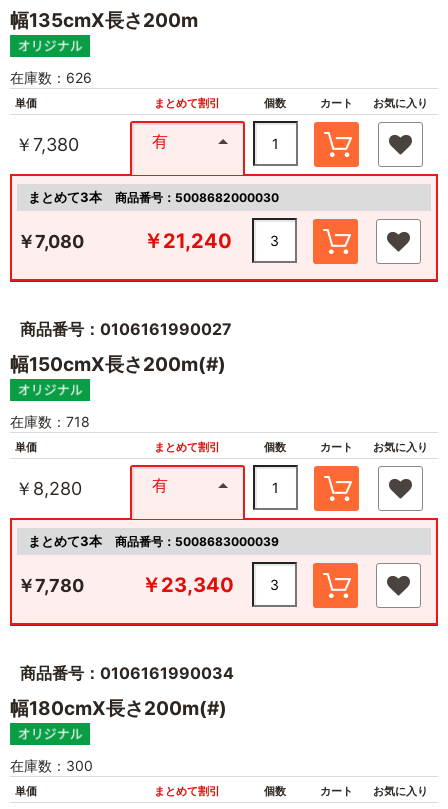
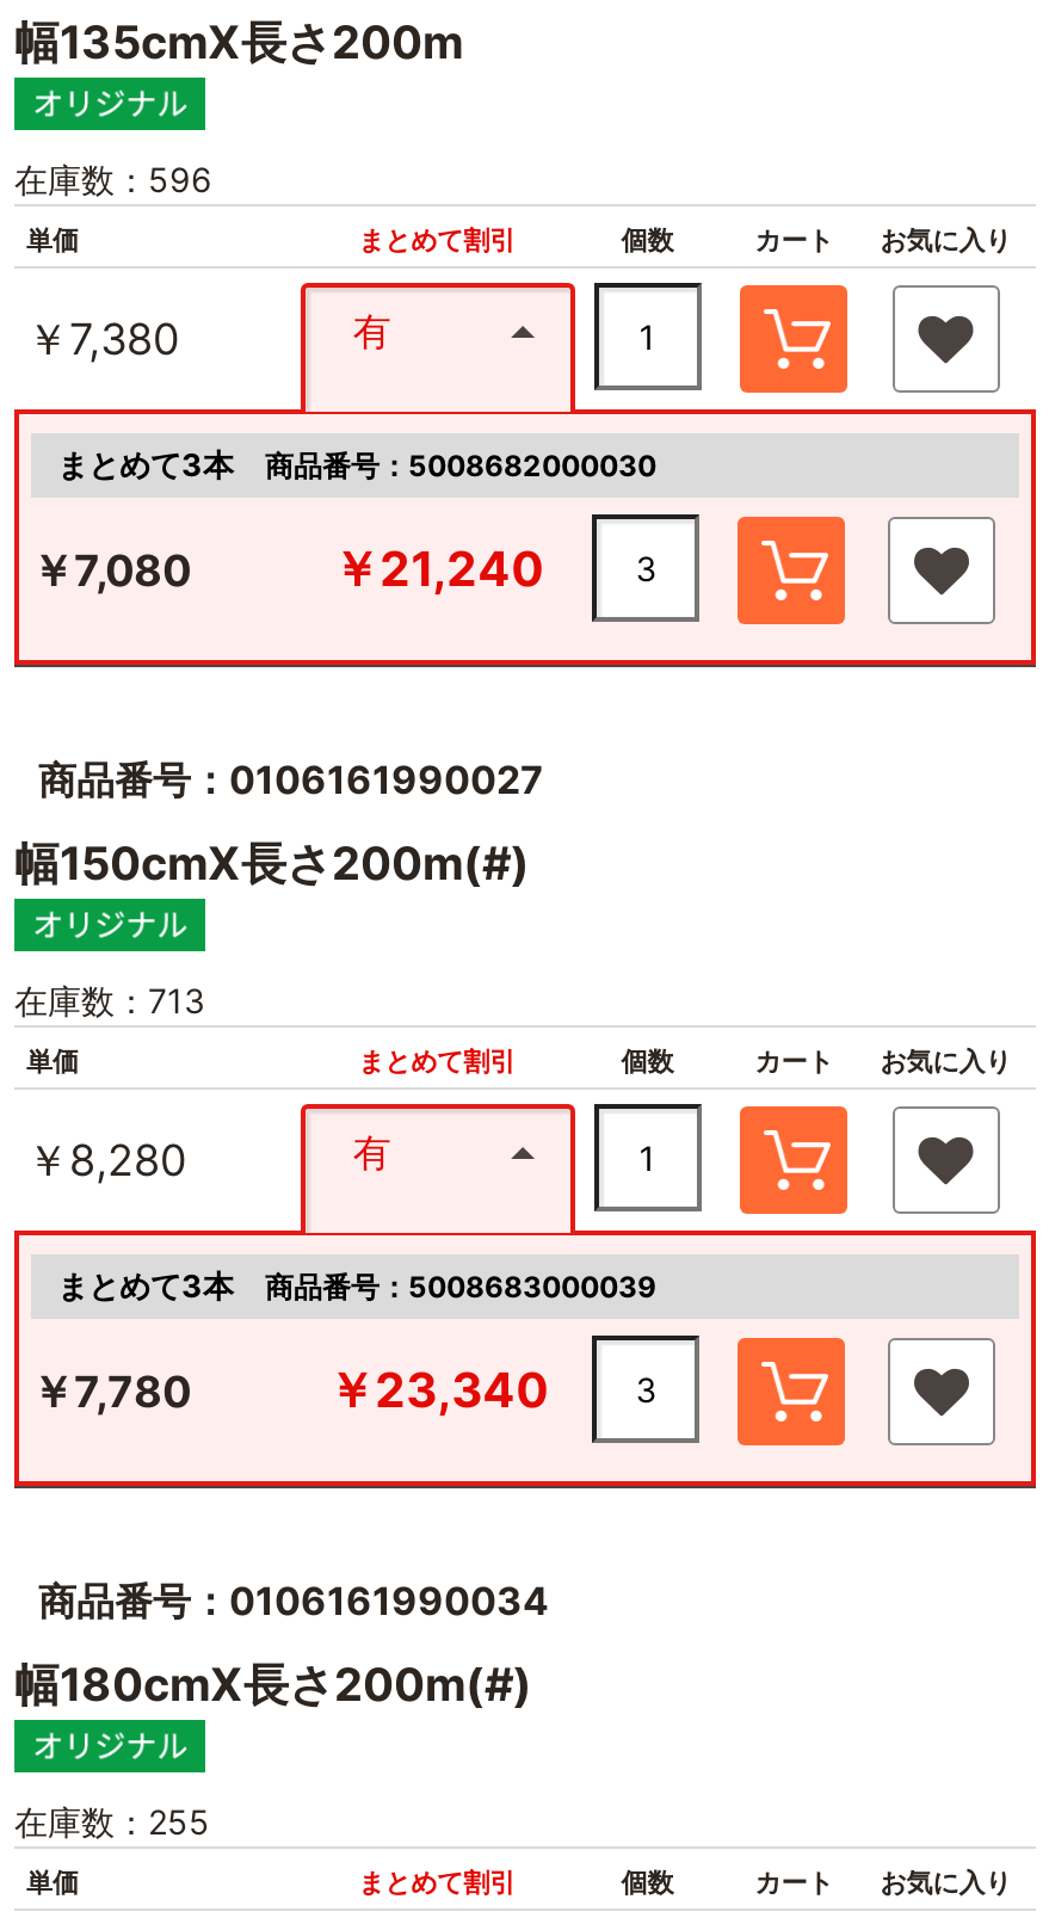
- 在庫数：626
+ 在庫数：596

- 在庫数：718
+ 在庫数：713

- 在庫数：300
+ 在庫数：255
